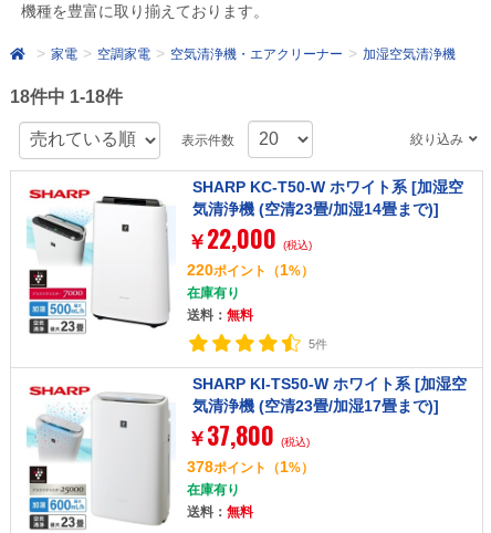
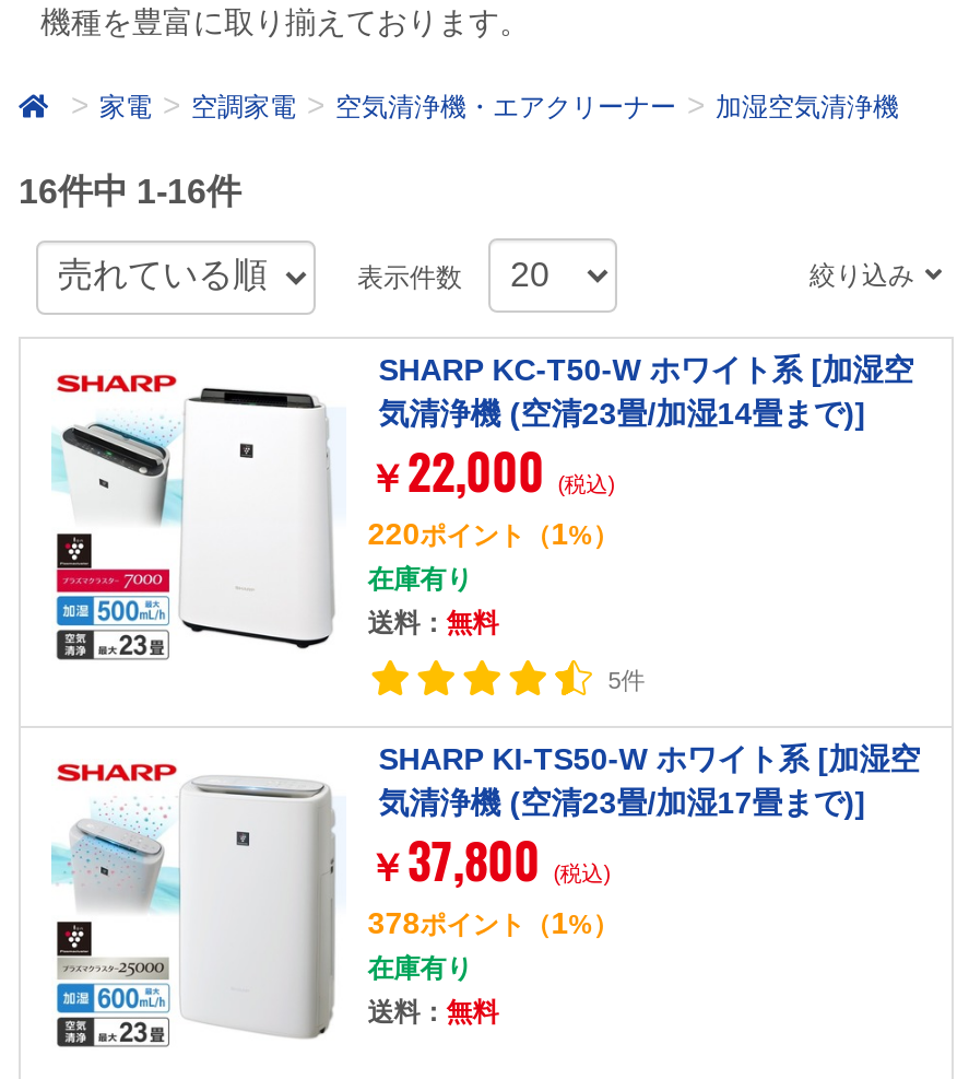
- 18件中 1-18件
+ 16件中 1-16件
